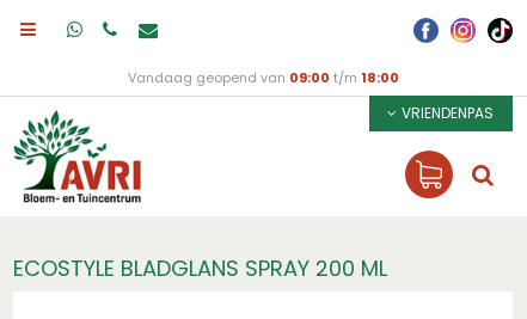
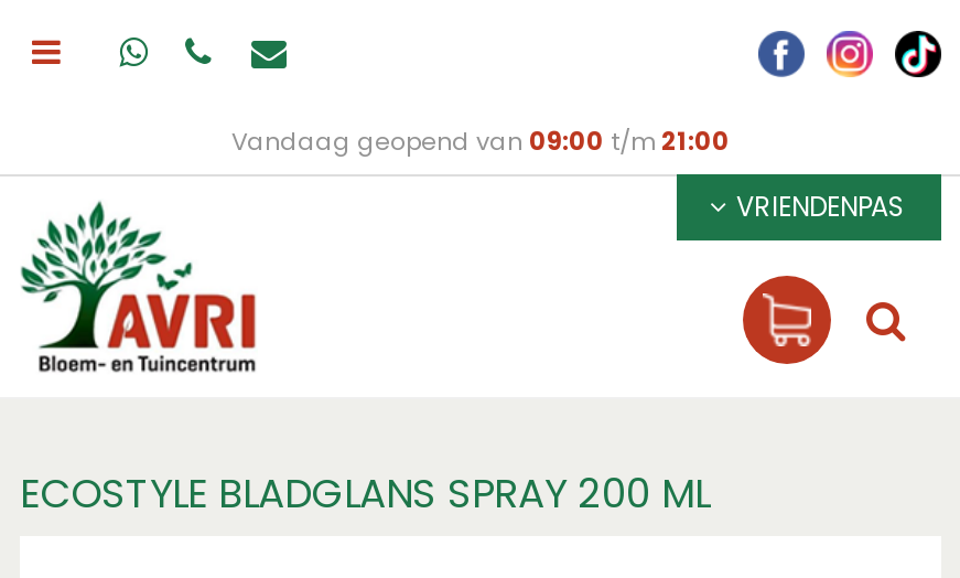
- Vandaag geopend van 09:00 t/m 18:00
+ Vandaag geopend van 09:00 t/m 21:00
